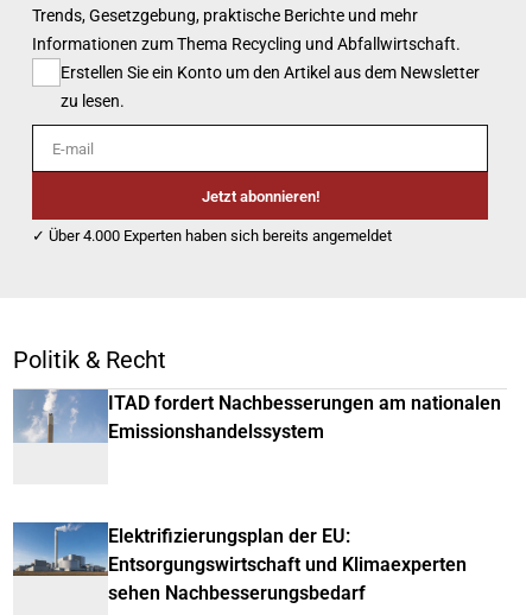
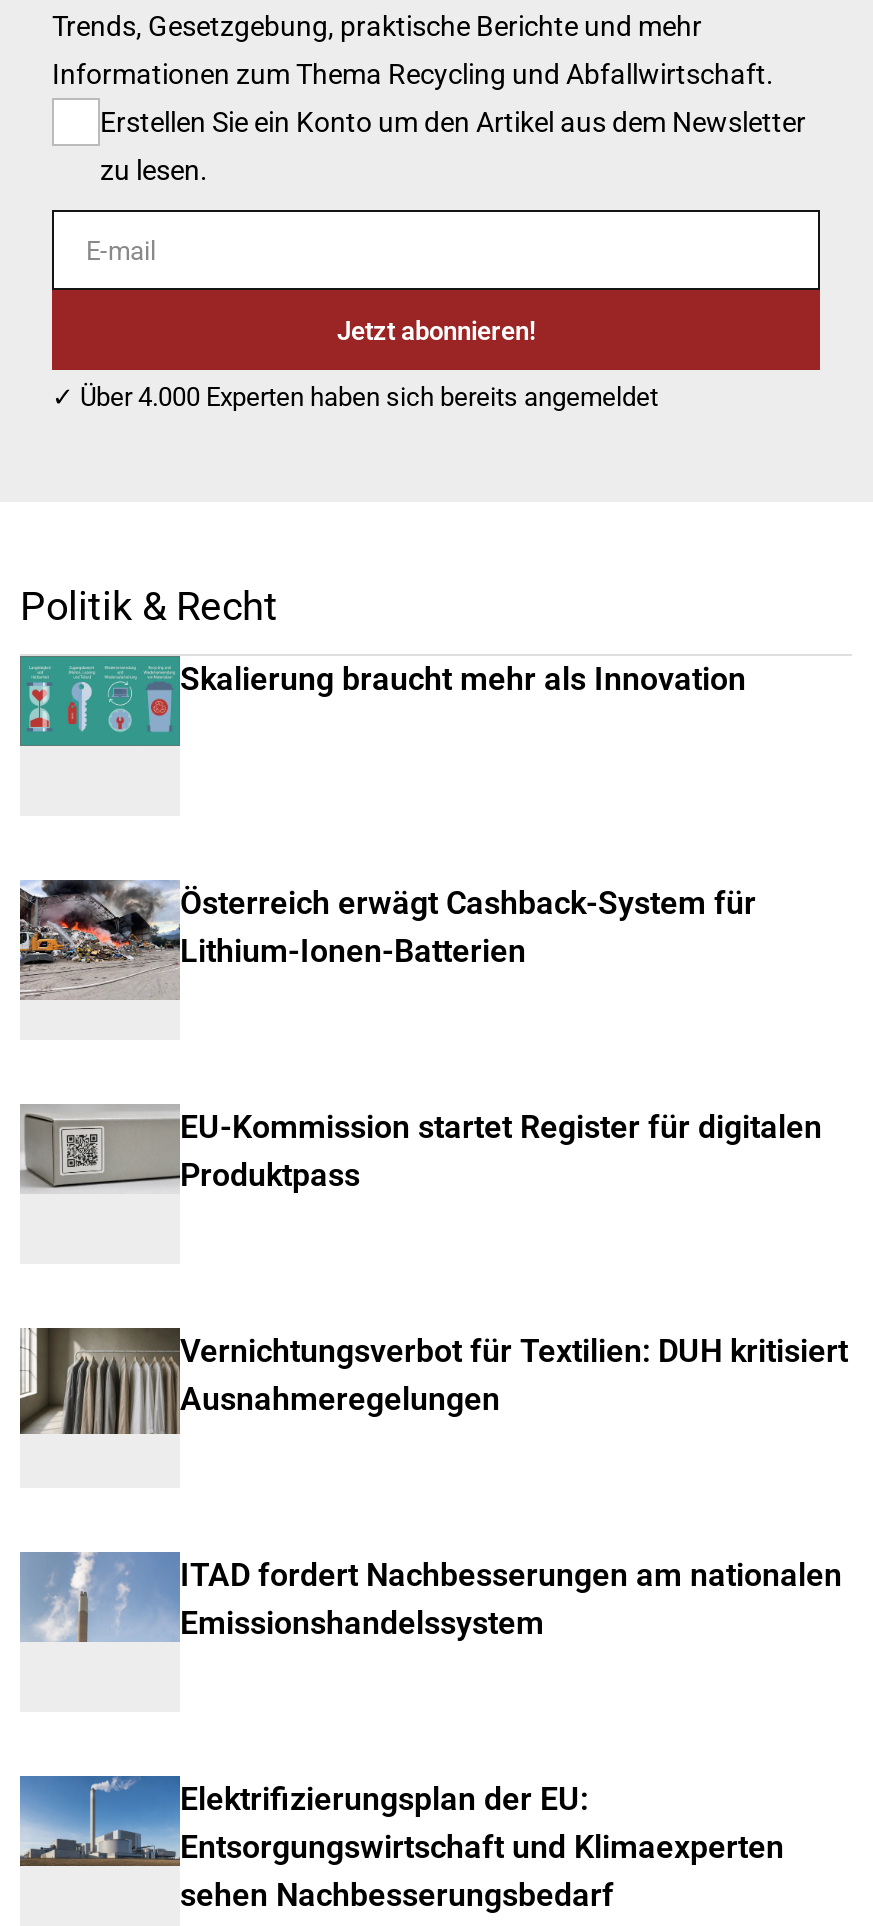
+ [image]
+ Österreich erwägt Cashback-System für
+ Lithium-Ionen-Batterien

+ [image]
+ Vernichtungsverbot für Textilien: DUH kritisiert
+ Ausnahmeregelungen

+ [image]
+ Skalierung braucht mehr als Innovation

+ [image]
+ EU-Kommission startet Register für digitalen
+ Produktpass
